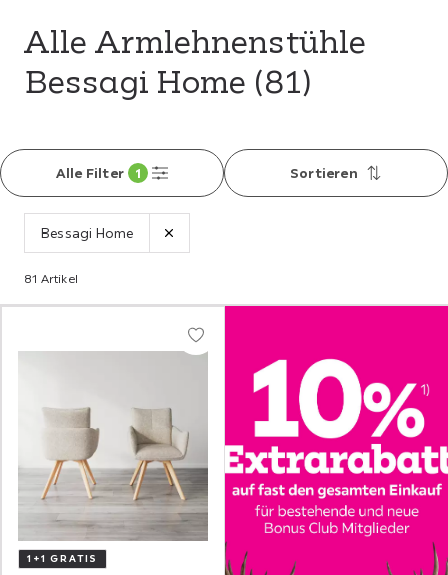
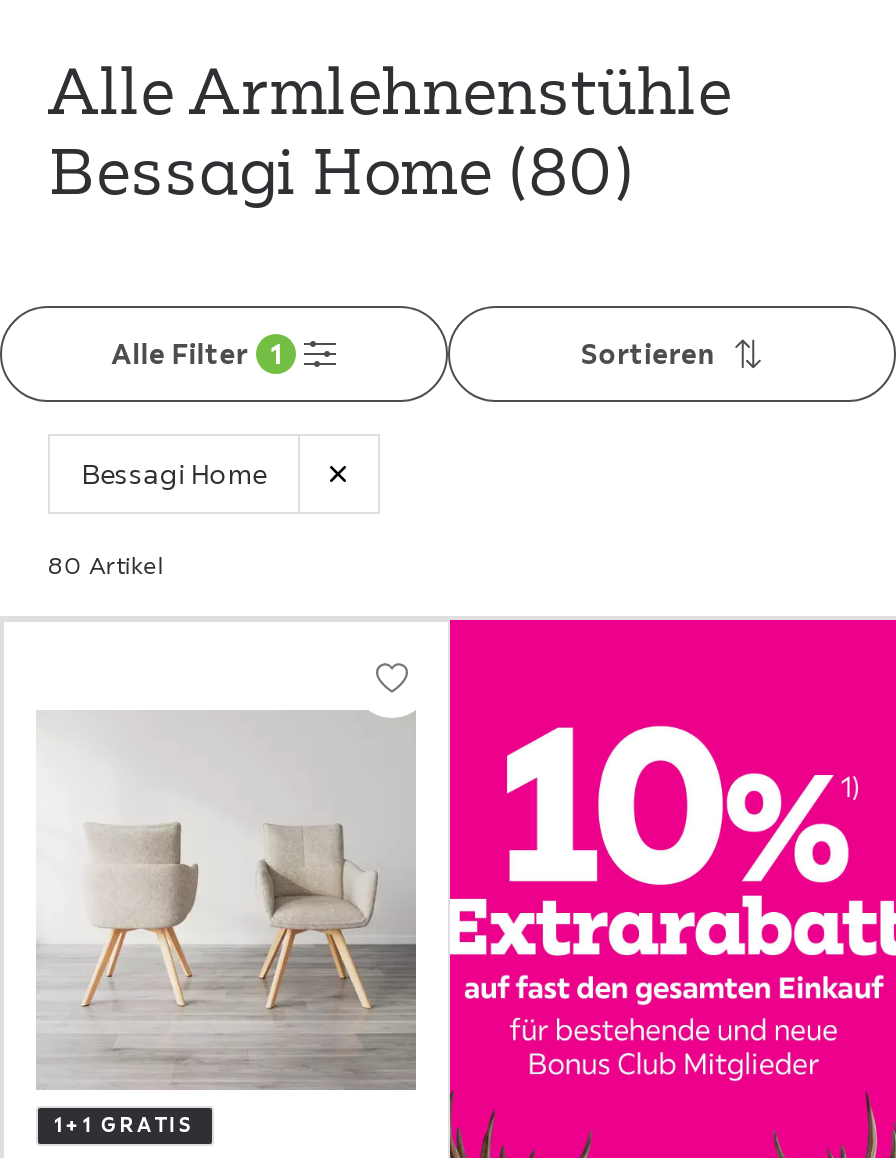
- Bessagi Home (81)
+ Bessagi Home (80)

- 81 Artikel
+ 80 Artikel
